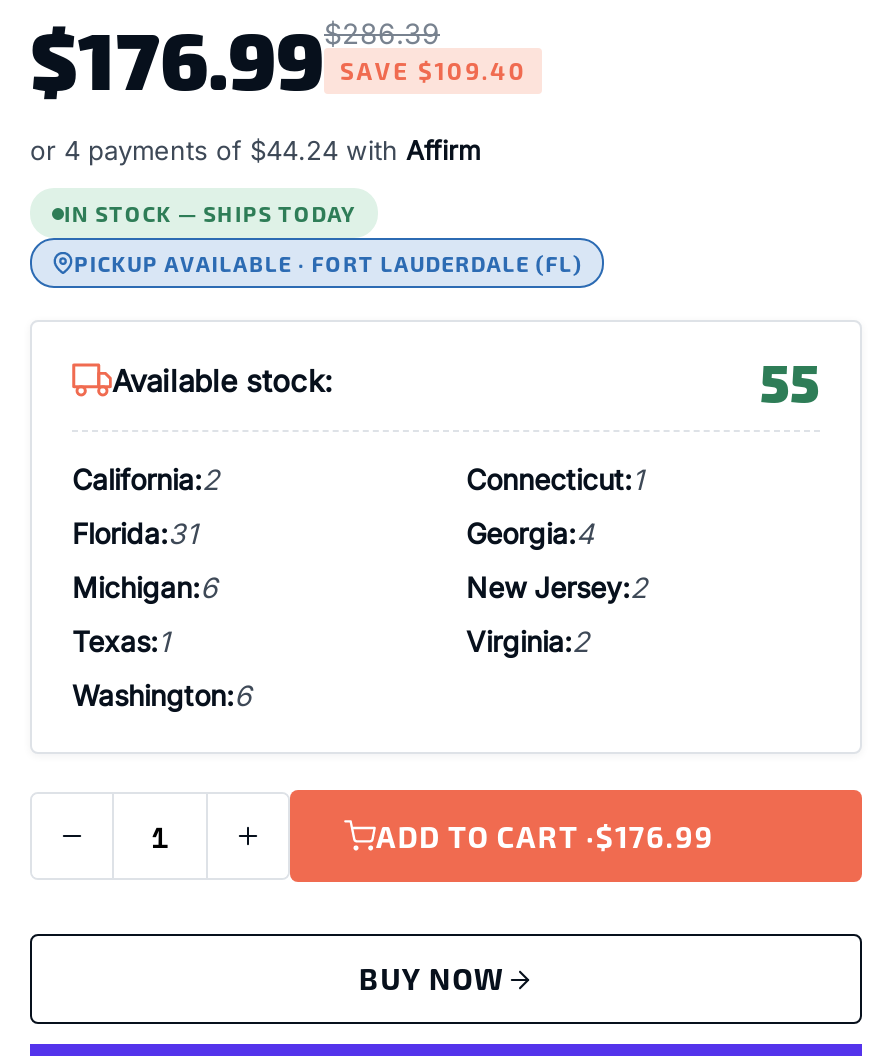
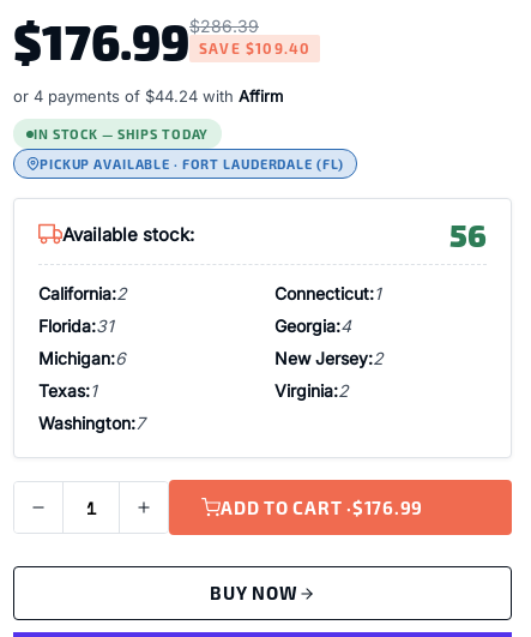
- 55
+ 56

- Washington:6
+ Washington:7
